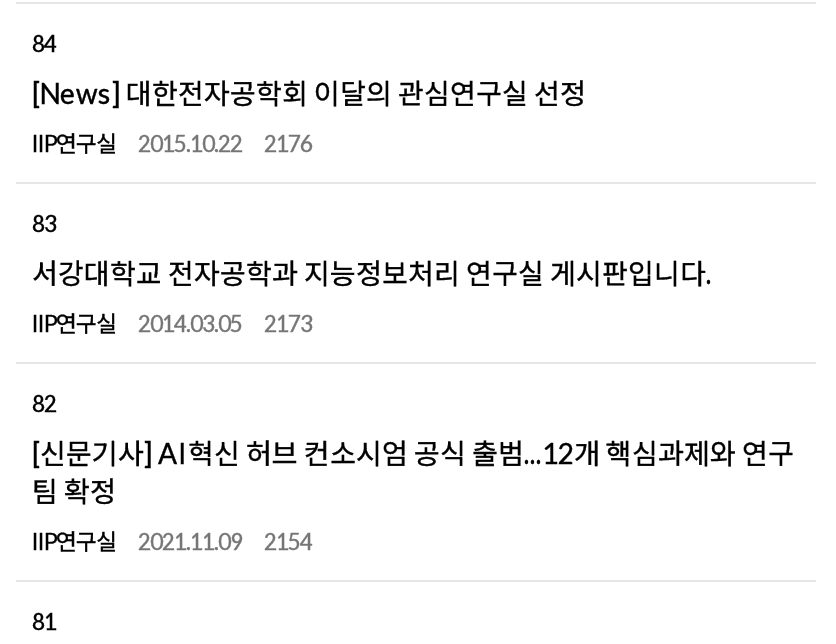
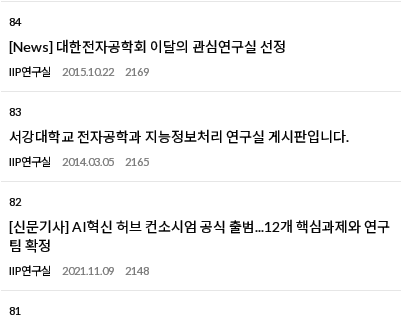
- 2176
+ 2169

- 2173
+ 2165

- 2154
+ 2148
